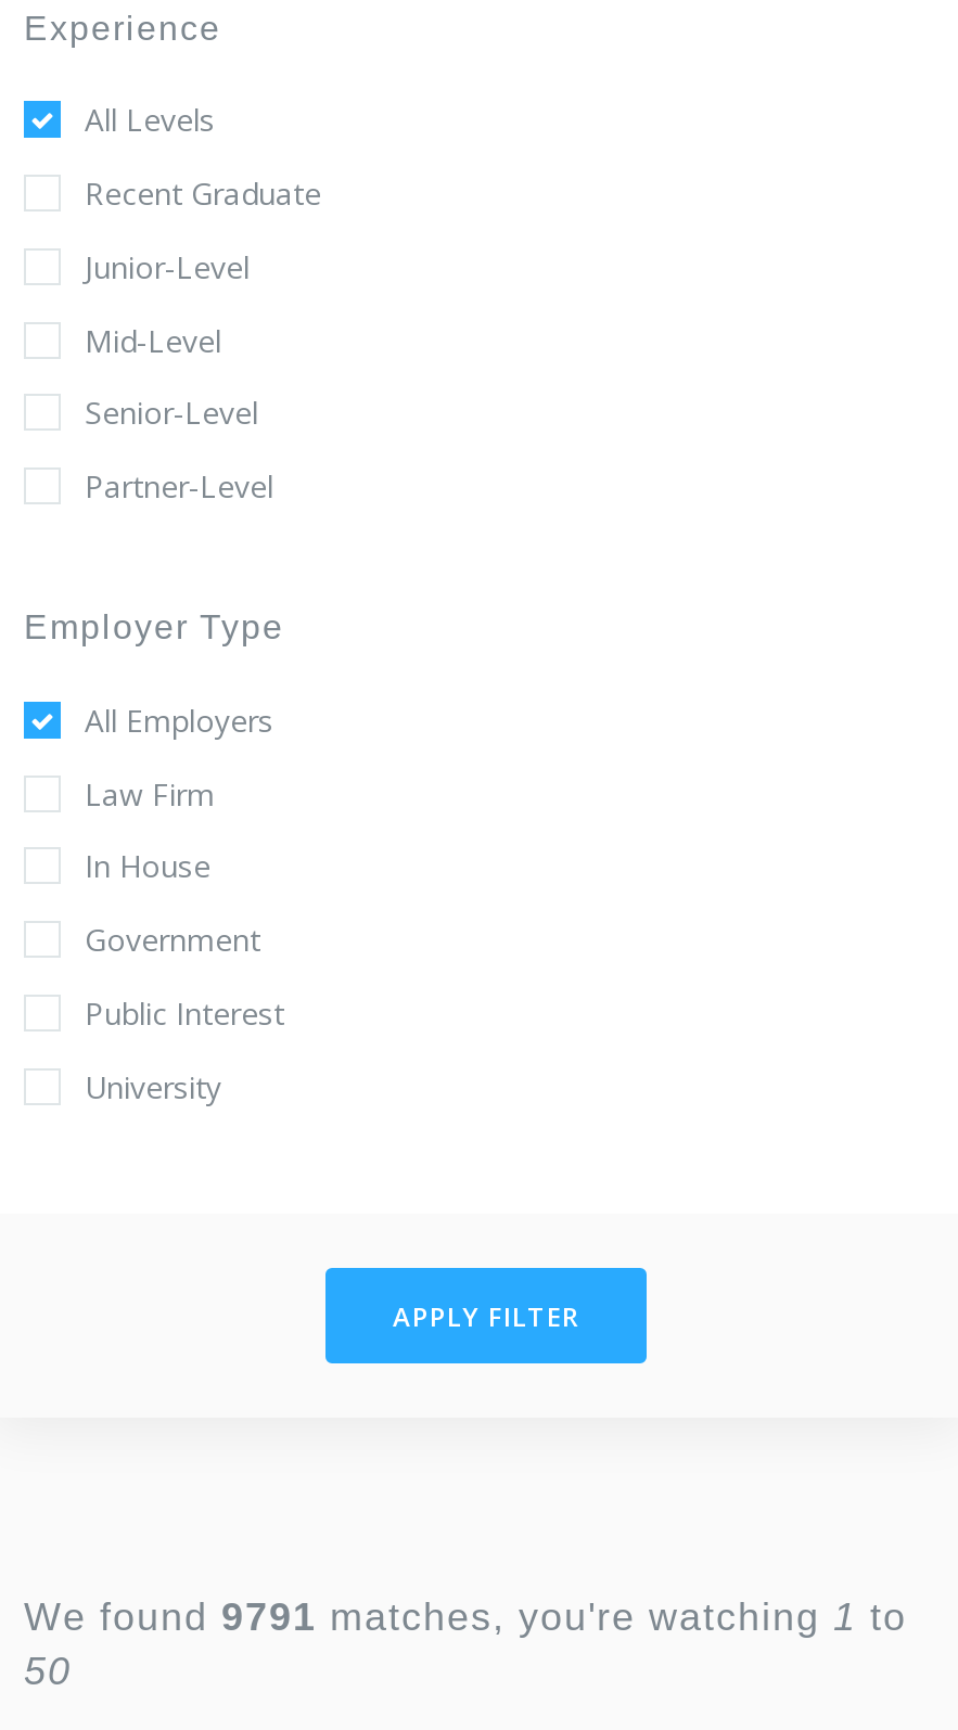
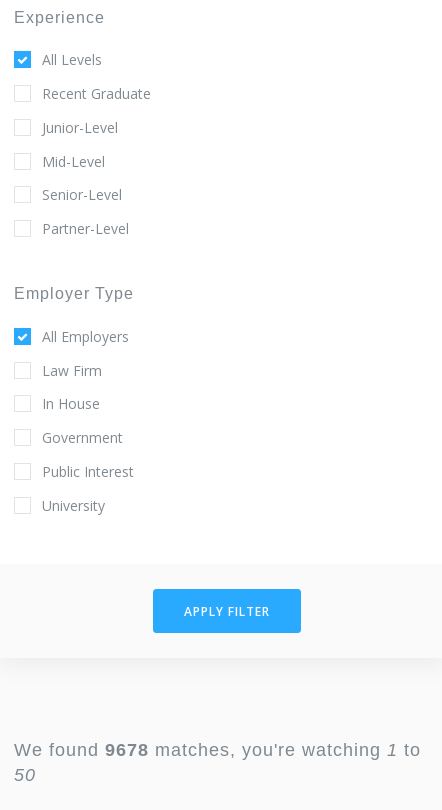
- We found 9791 matches, you're watching 1 to
+ We found 9678 matches, you're watching 1 to
